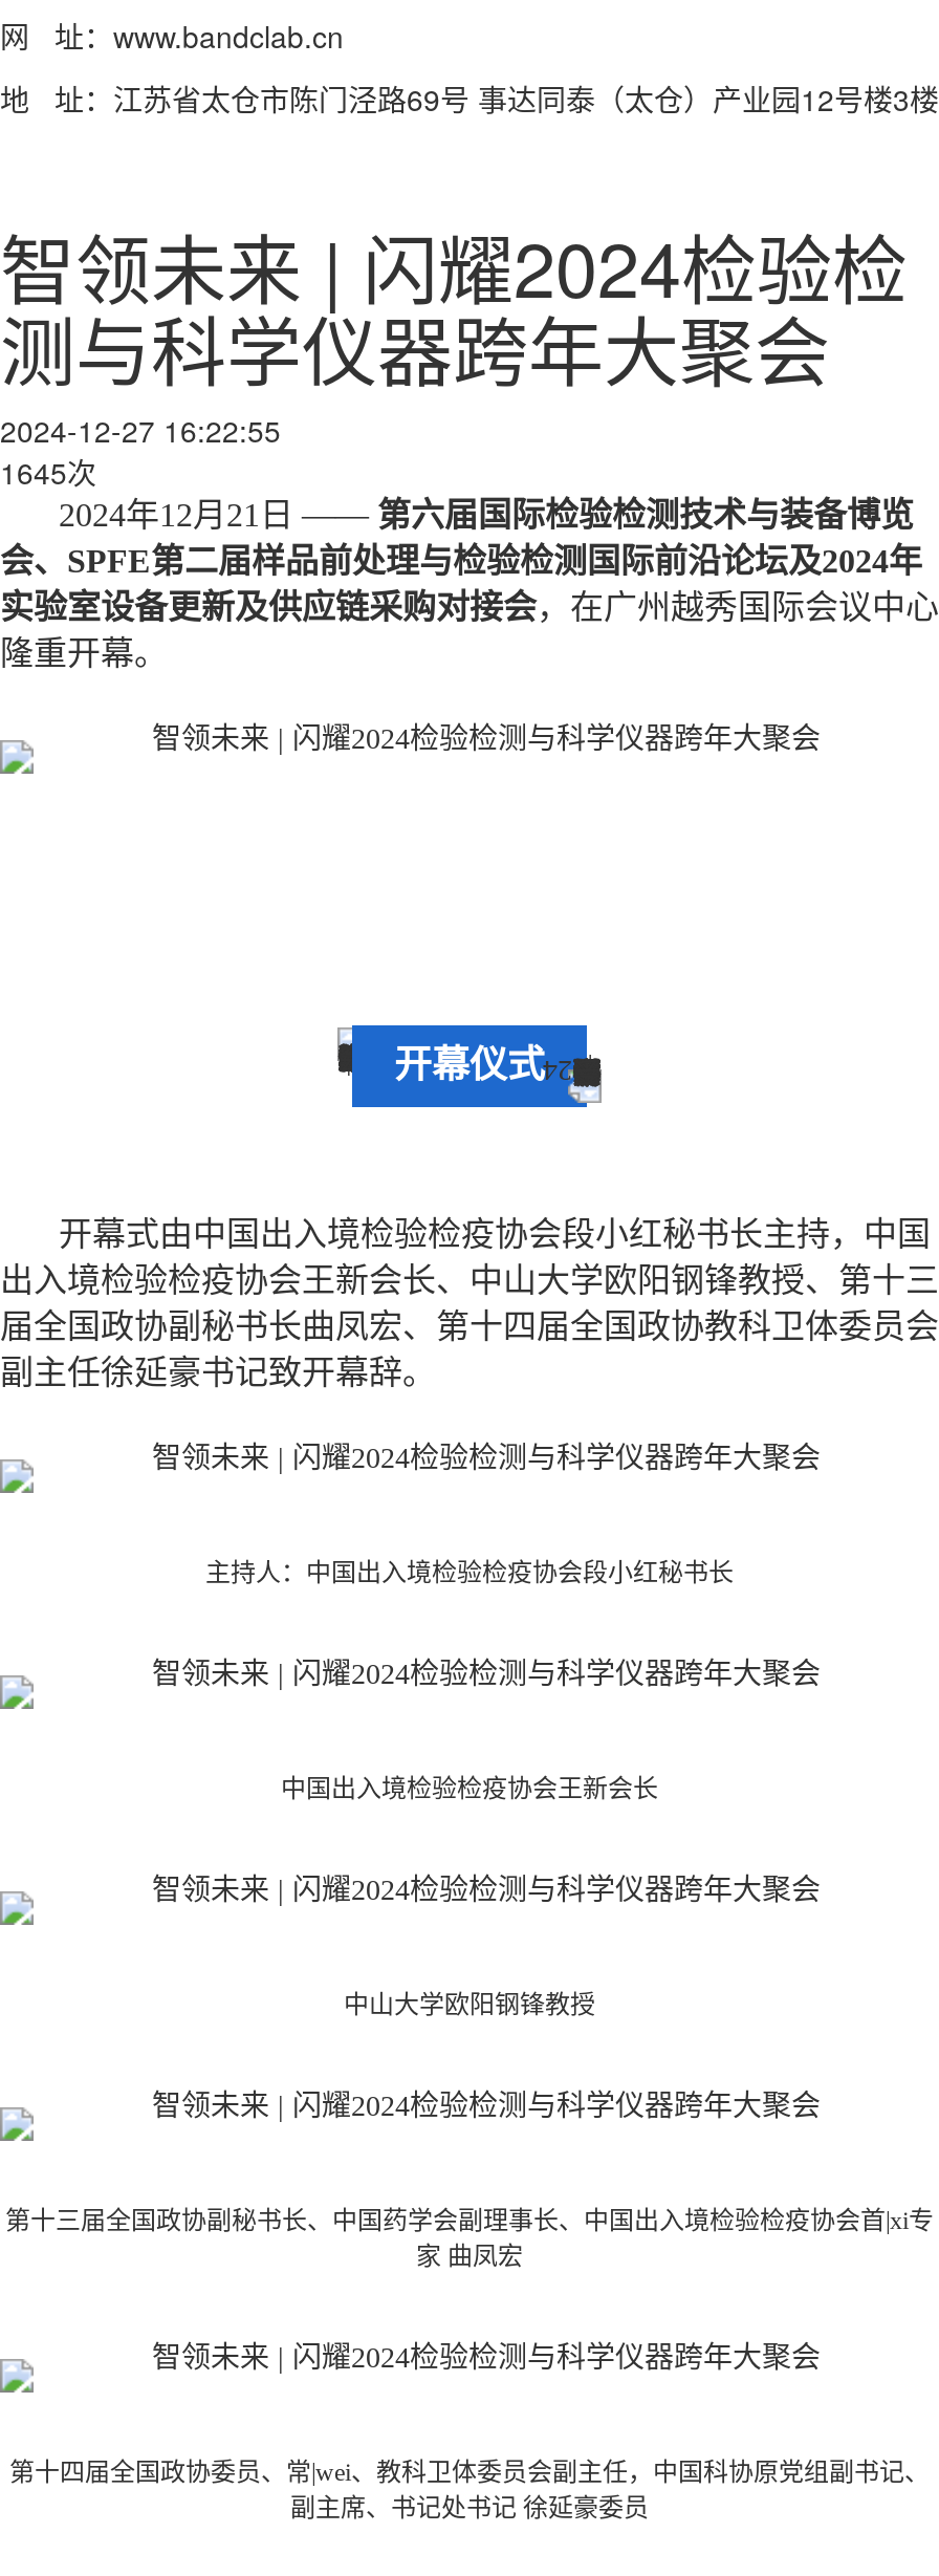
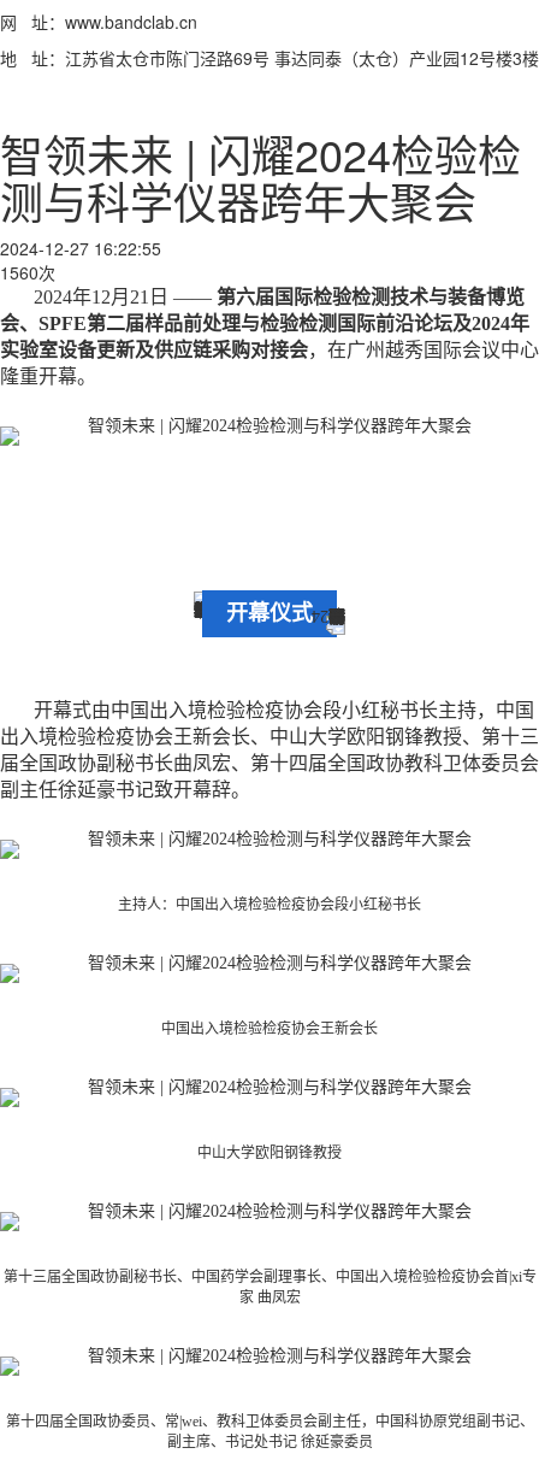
- 1645次
+ 1560次
